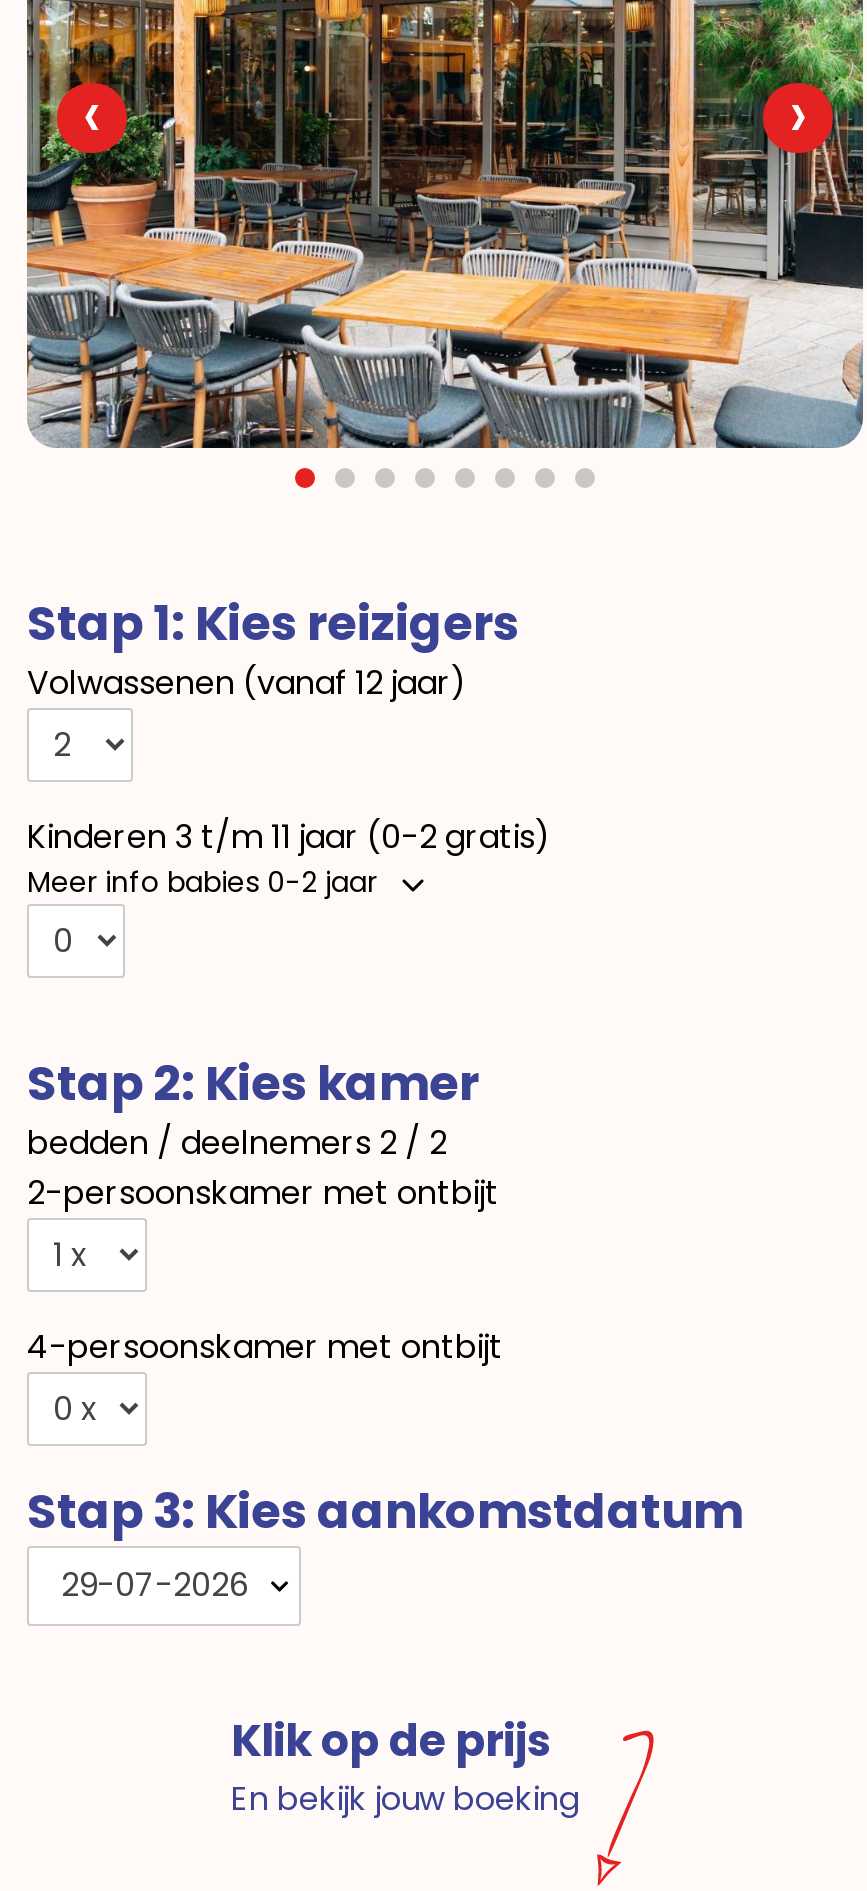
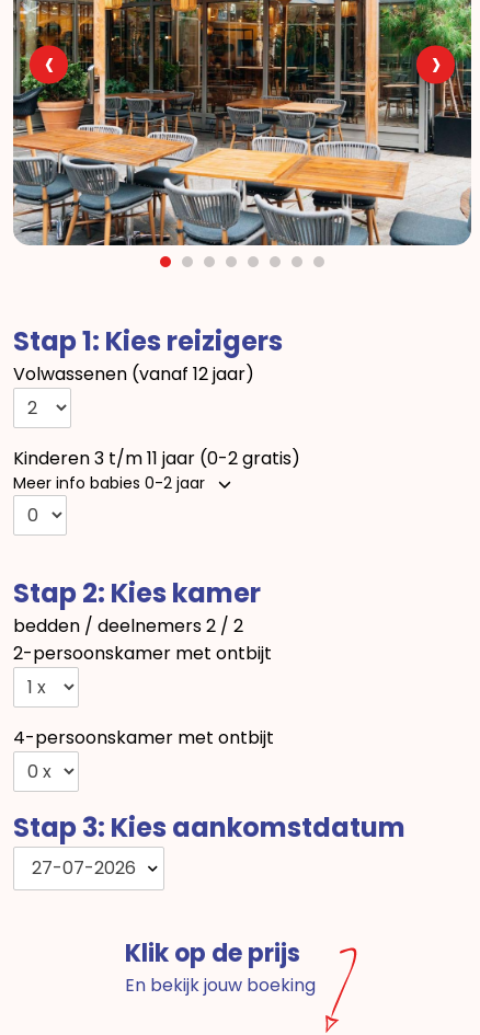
- 29-07-2026
+ 27-07-2026
